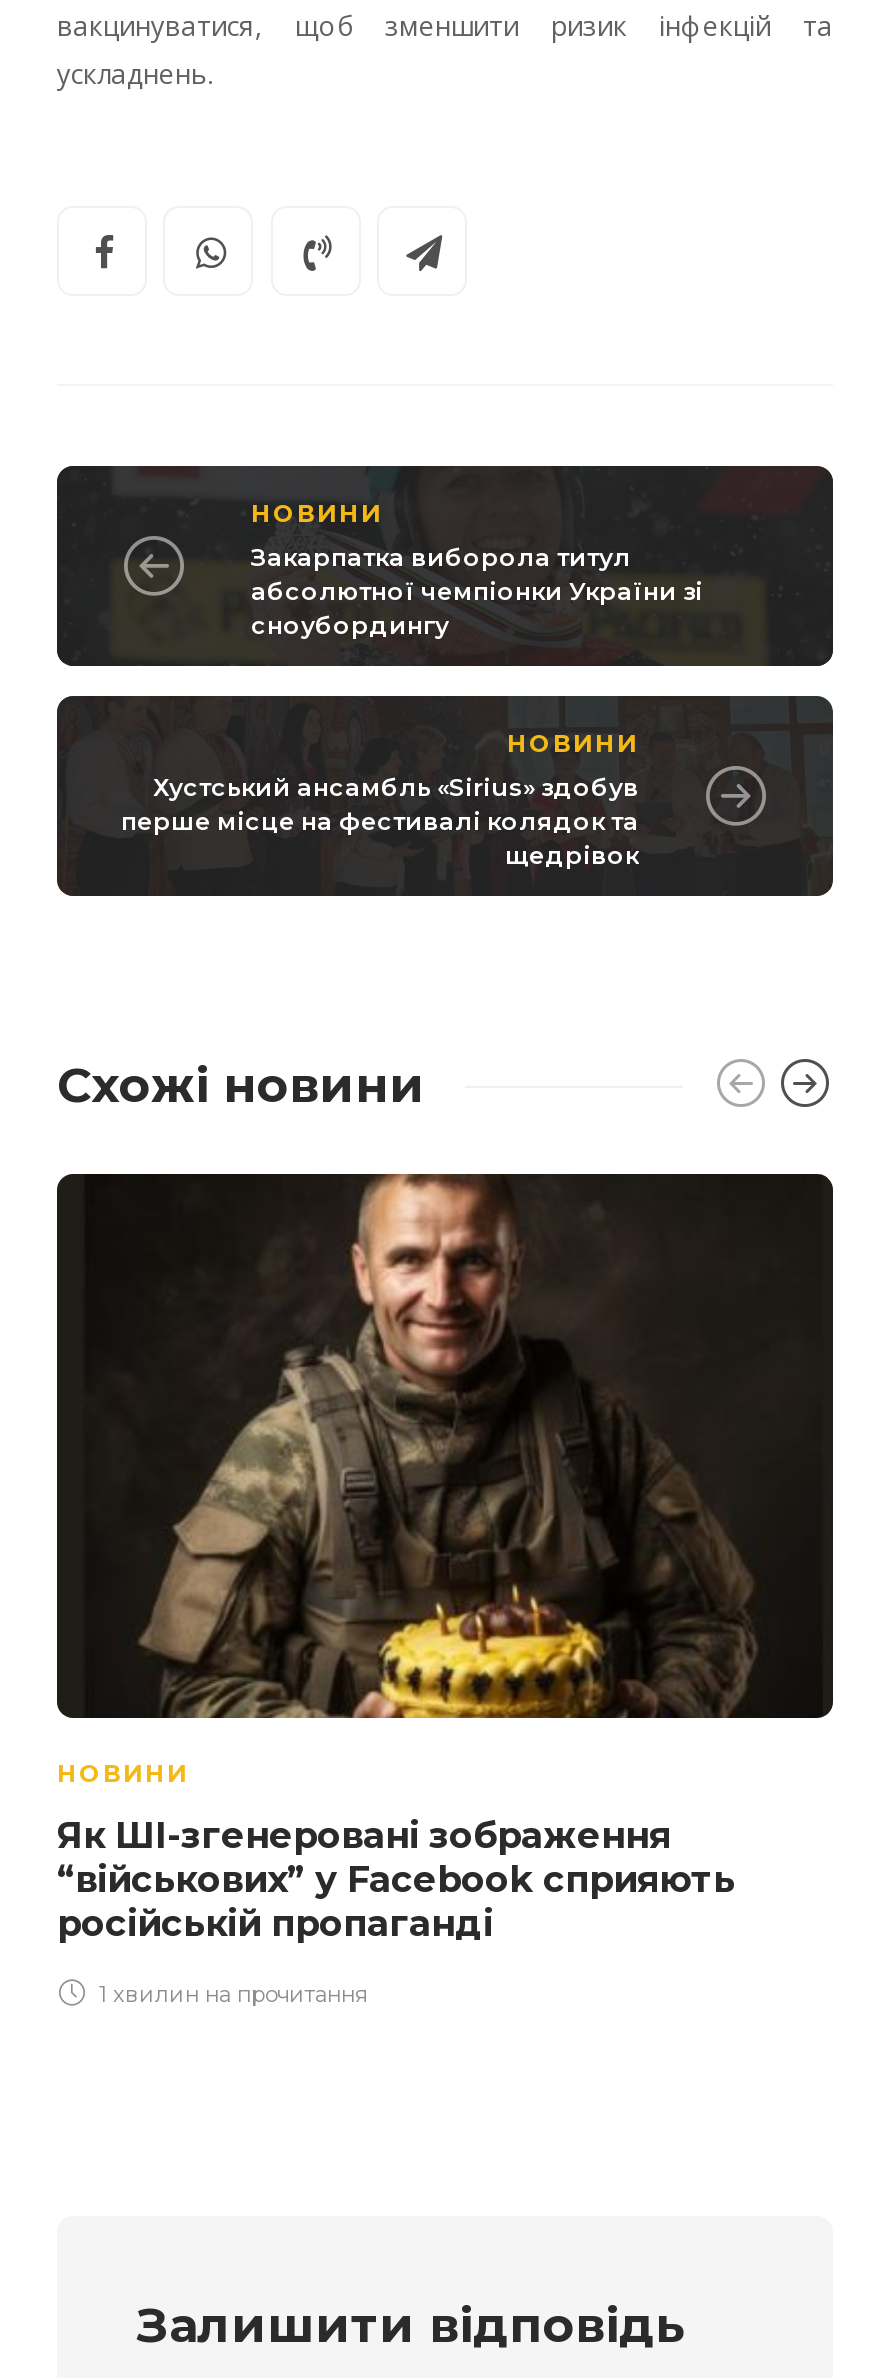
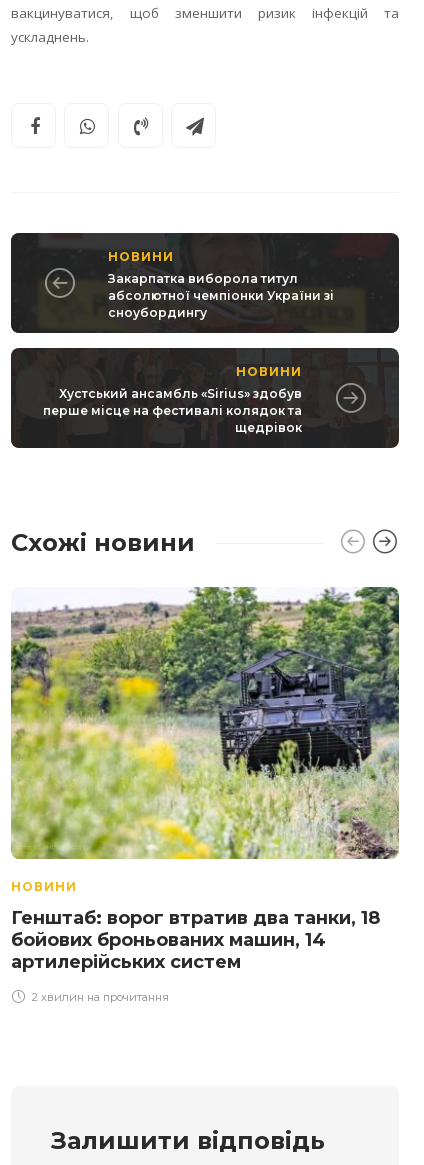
- [image]
+ [image]

- Як ШІ-згенеровані зображення
- “військових” у Facebook сприяють
- російській пропаганді
+ Генштаб: ворог втратив два танки, 18
+ бойових броньованих машин, 14
+ артилерійських систем

- 1 хвилин на прочитання
+ 2 хвилин на прочитання
